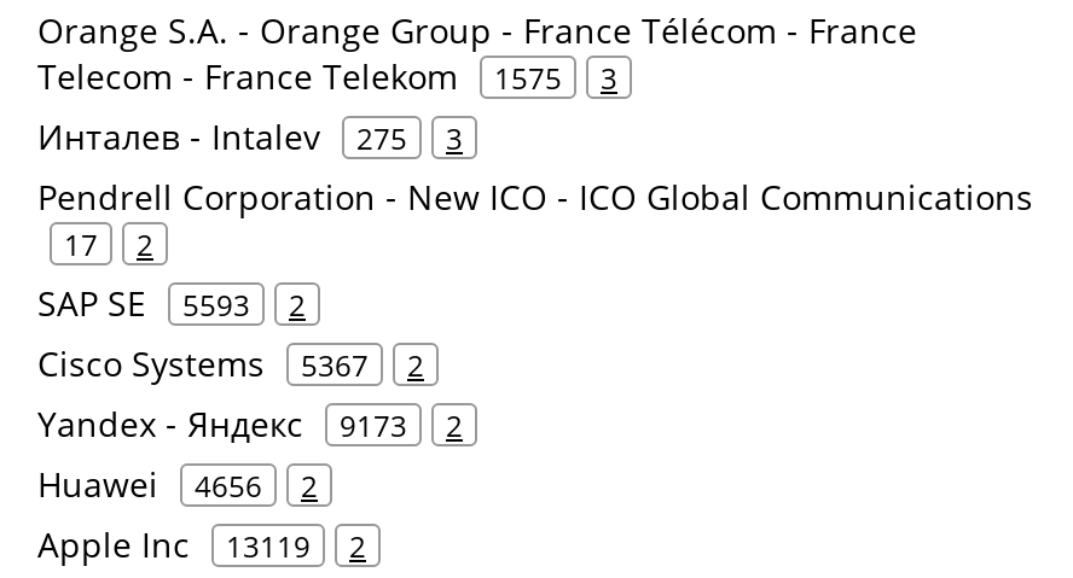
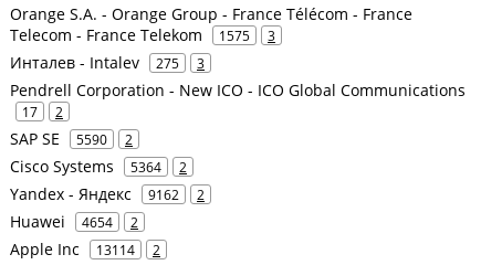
- SAP SE 5593 2
+ SAP SE 5590 2

- Cisco Systems 5367 2
+ Cisco Systems 5364 2

- Yandex - Яндекс 9173 2
+ Yandex - Яндекс 9162 2

- Huawei 4656 2
+ Huawei 4654 2

- Apple Inc 13119 2
+ Apple Inc 13114 2
